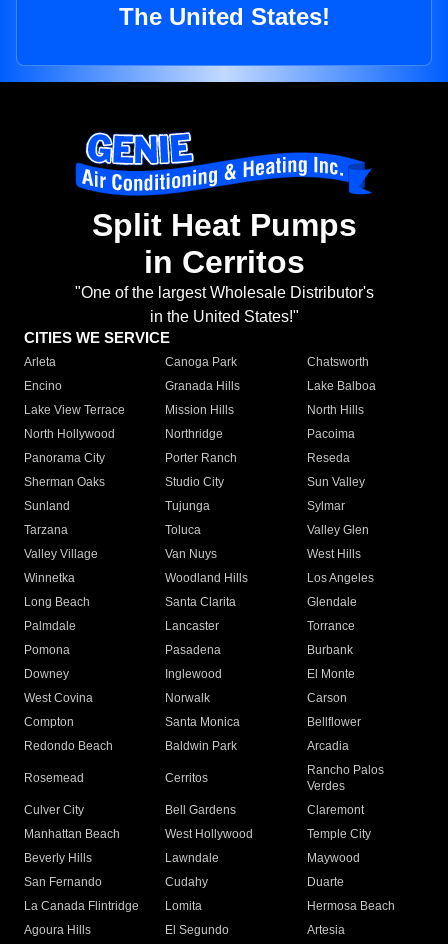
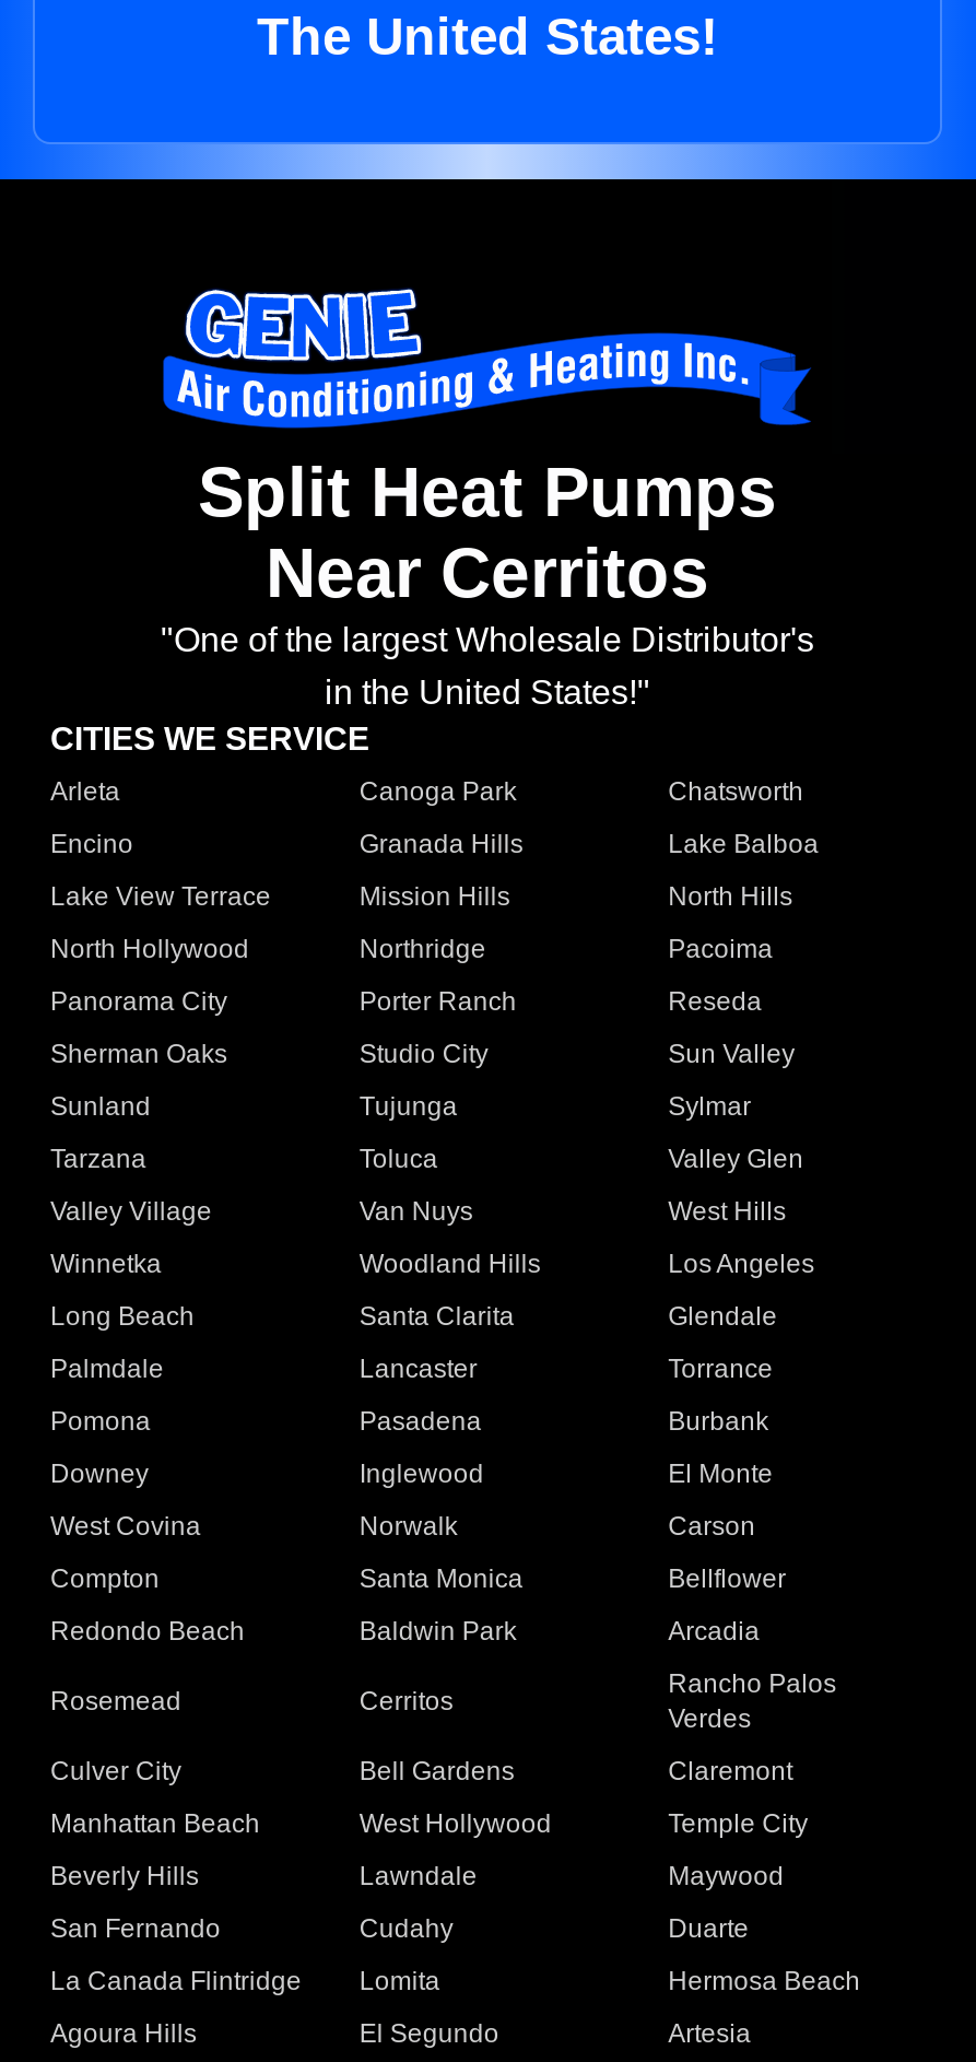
- in Cerritos
+ Near Cerritos
